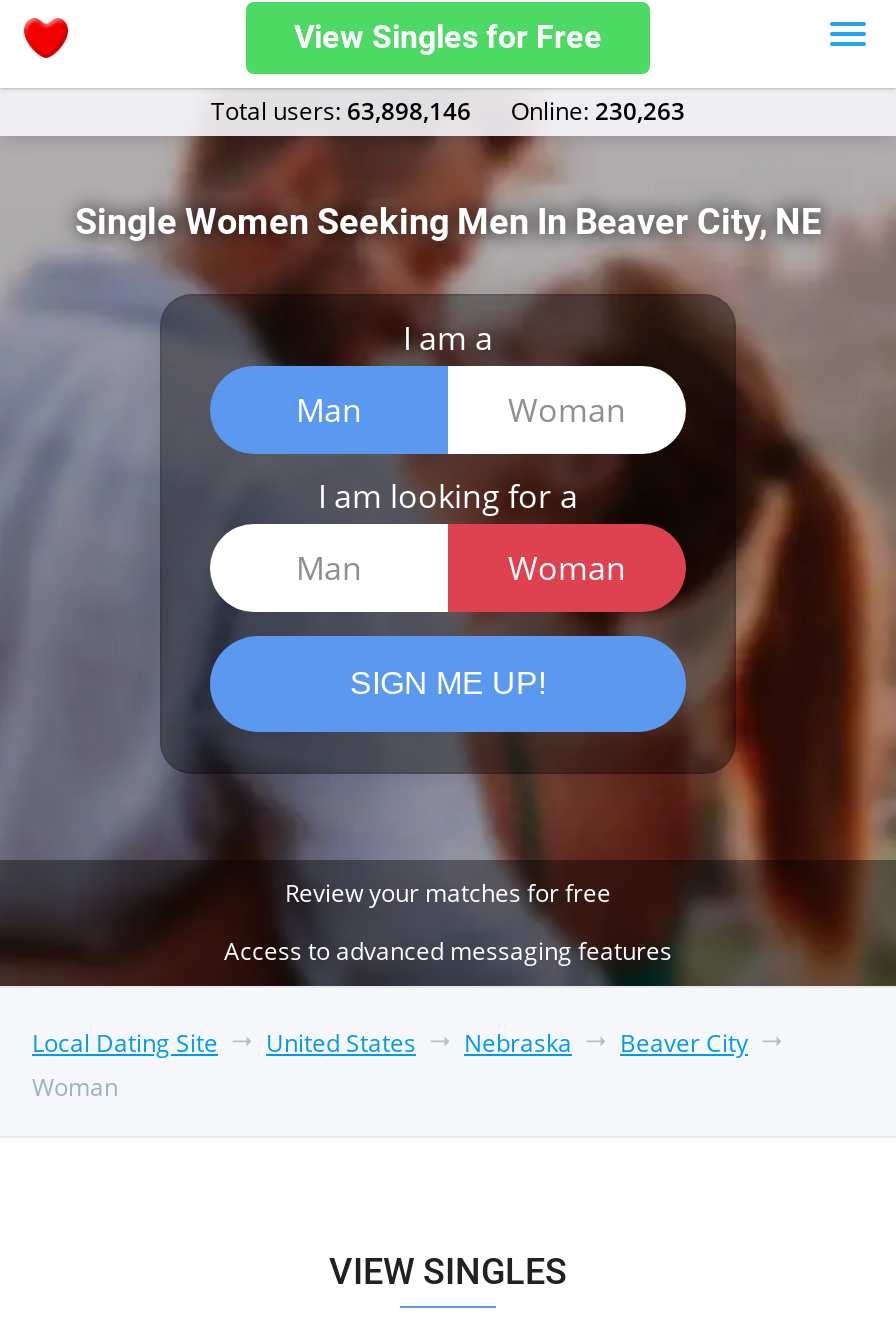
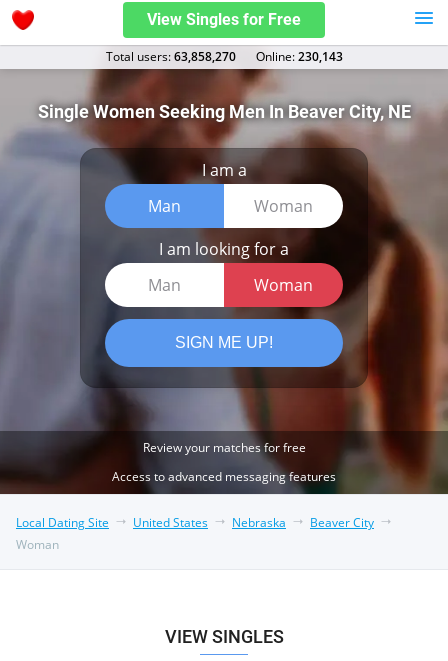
- Total users: 63,898,146
+ Total users: 63,858,270

- Оnline: 230,263
+ Оnline: 230,143
